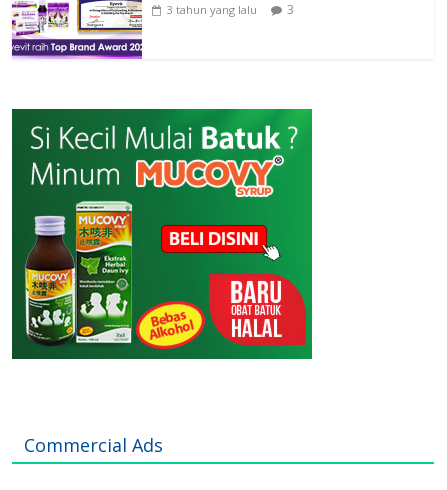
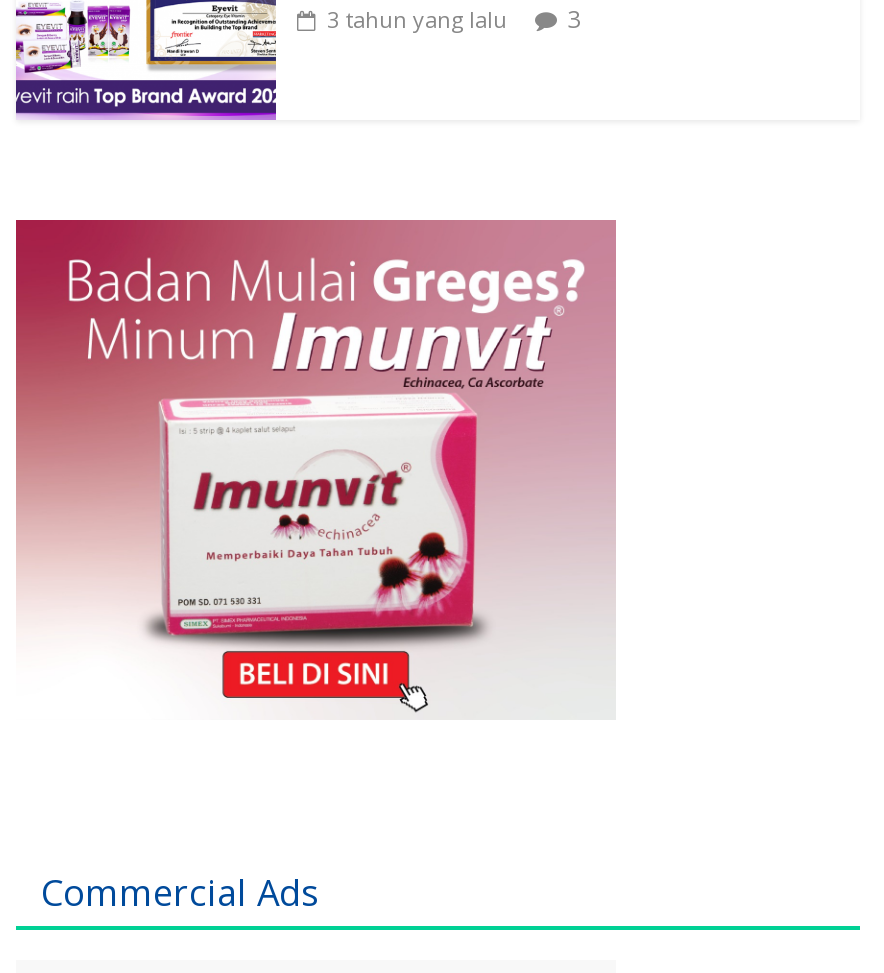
- [image]
+ [image]
